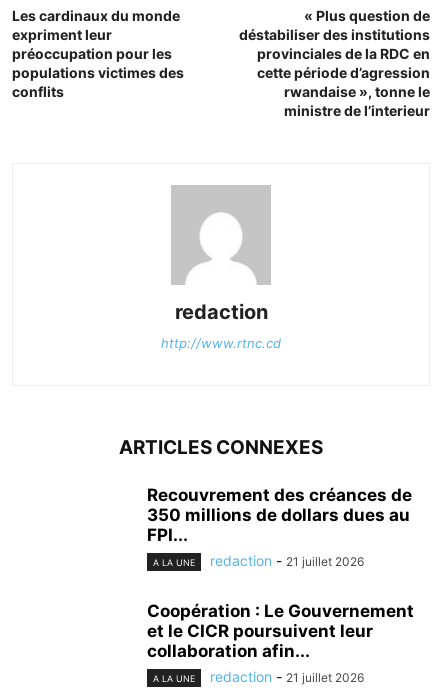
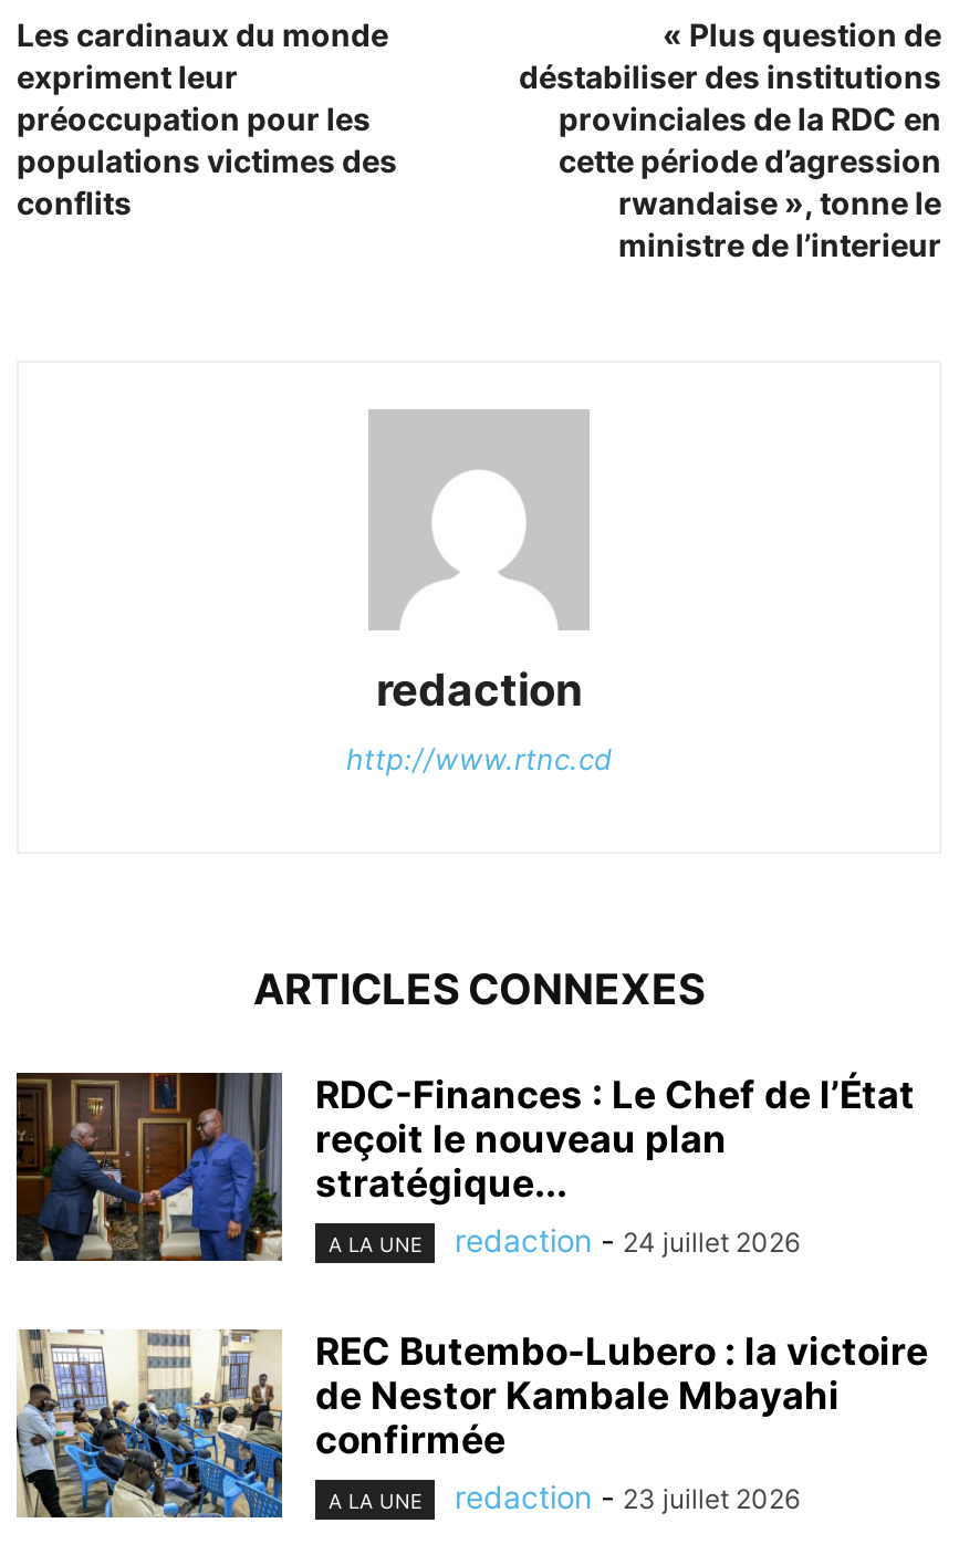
+ [image]

- Recouvrement des créances de
- 350 millions de dollars dues au
- FPI...
+ RDC-Finances : Le Chef de l’État
+ reçoit le nouveau plan
+ stratégique...

- redaction - 21 juillet 2026
+ redaction - 24 juillet 2026

+ [image]

- Coopération : Le Gouvernement
- et le CICR poursuivent leur
- collaboration afin...
+ REC Butembo-Lubero : la victoire
+ de Nestor Kambale Mbayahi
+ confirmée

- redaction - 21 juillet 2026
+ redaction - 23 juillet 2026
